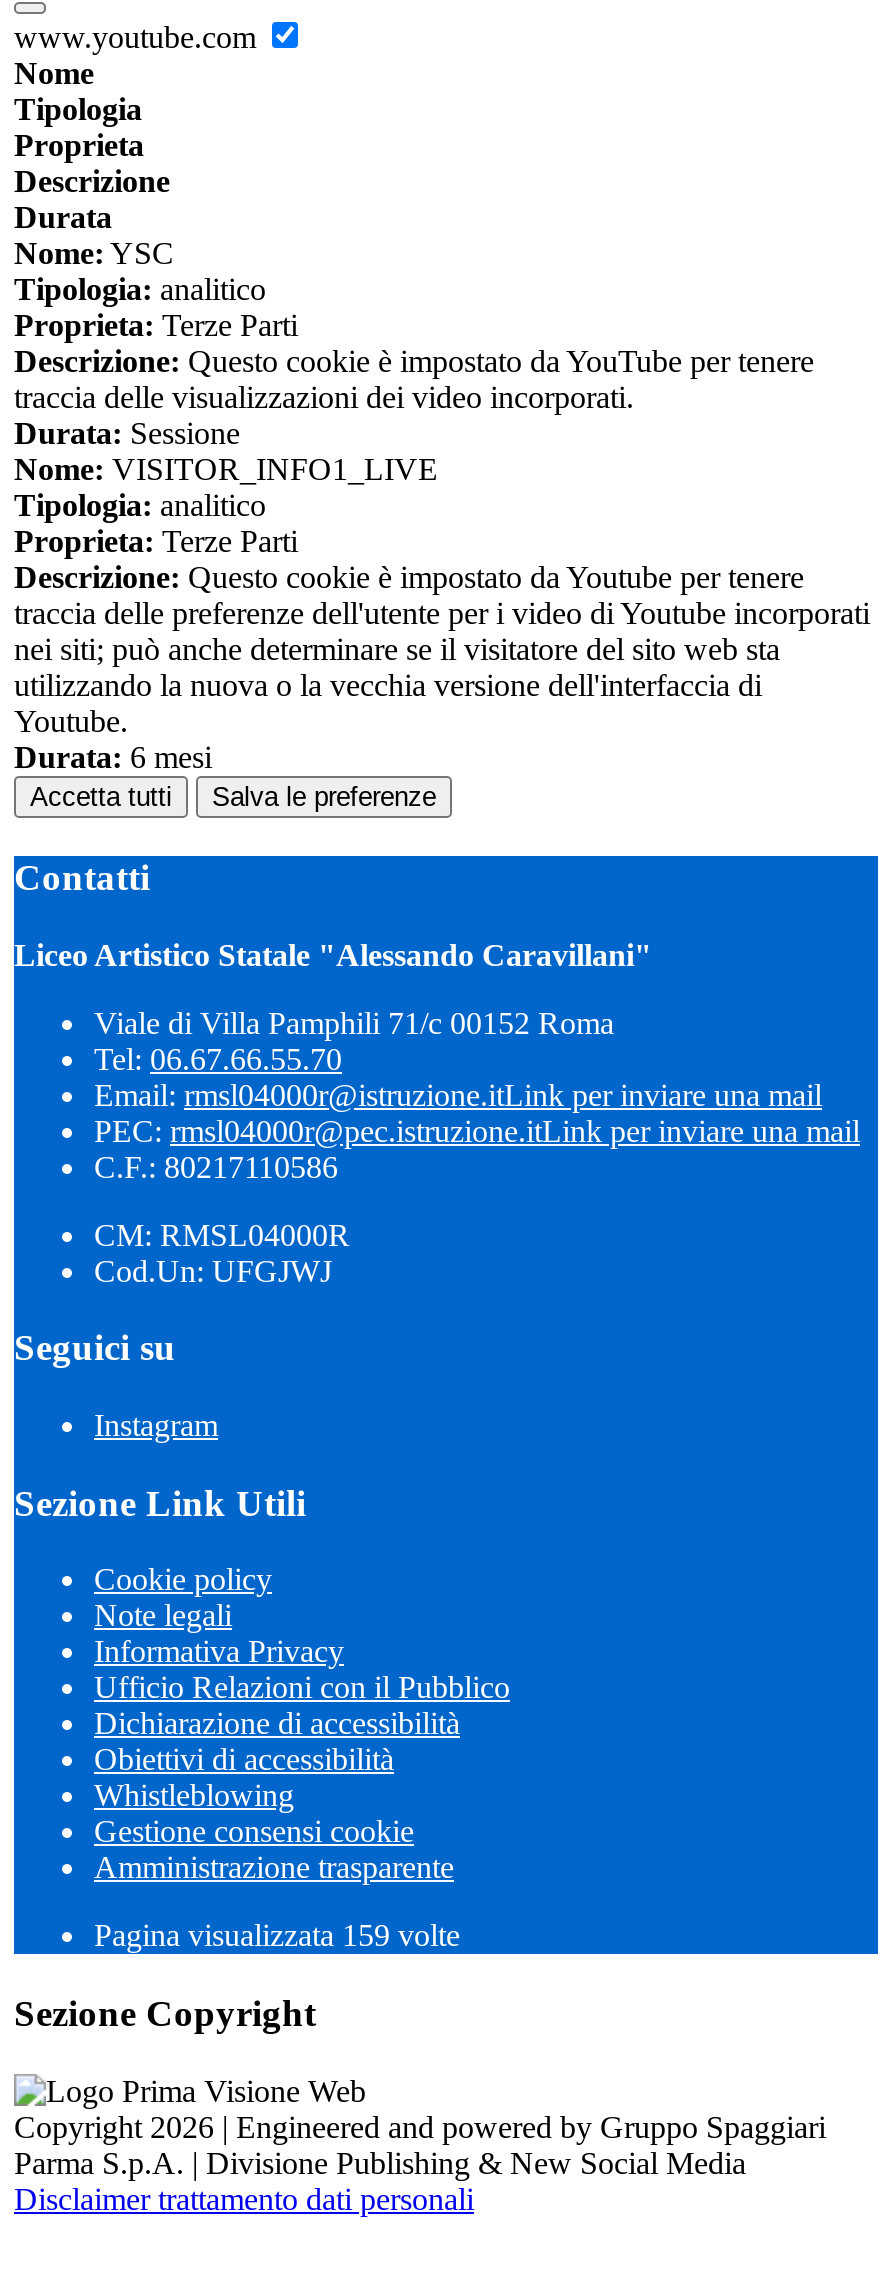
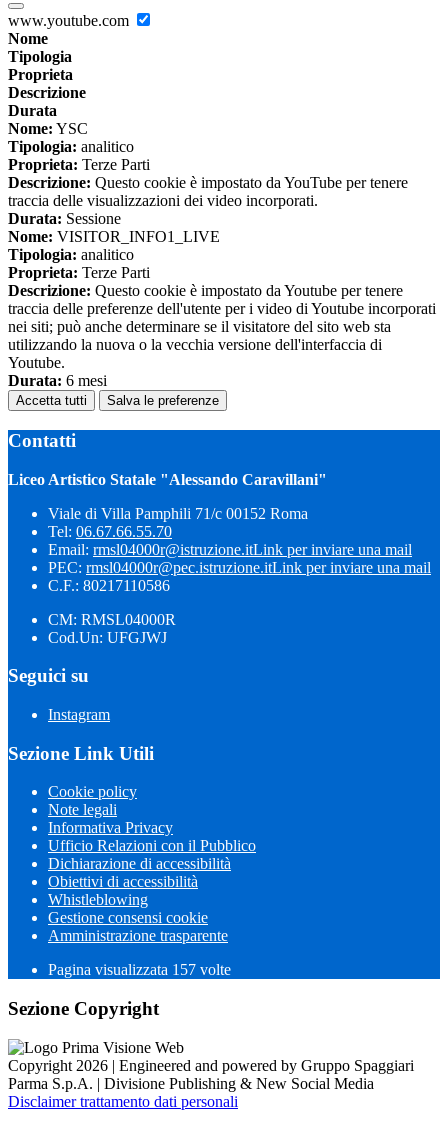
- Pagina visualizzata 159 volte
+ Pagina visualizzata 157 volte
